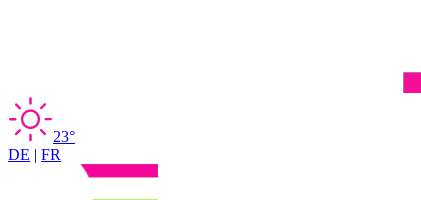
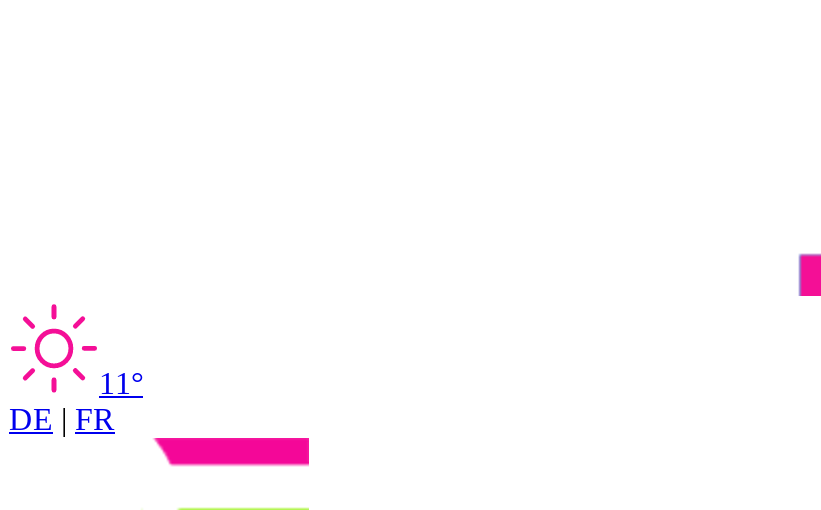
- 23°
+ 11°
